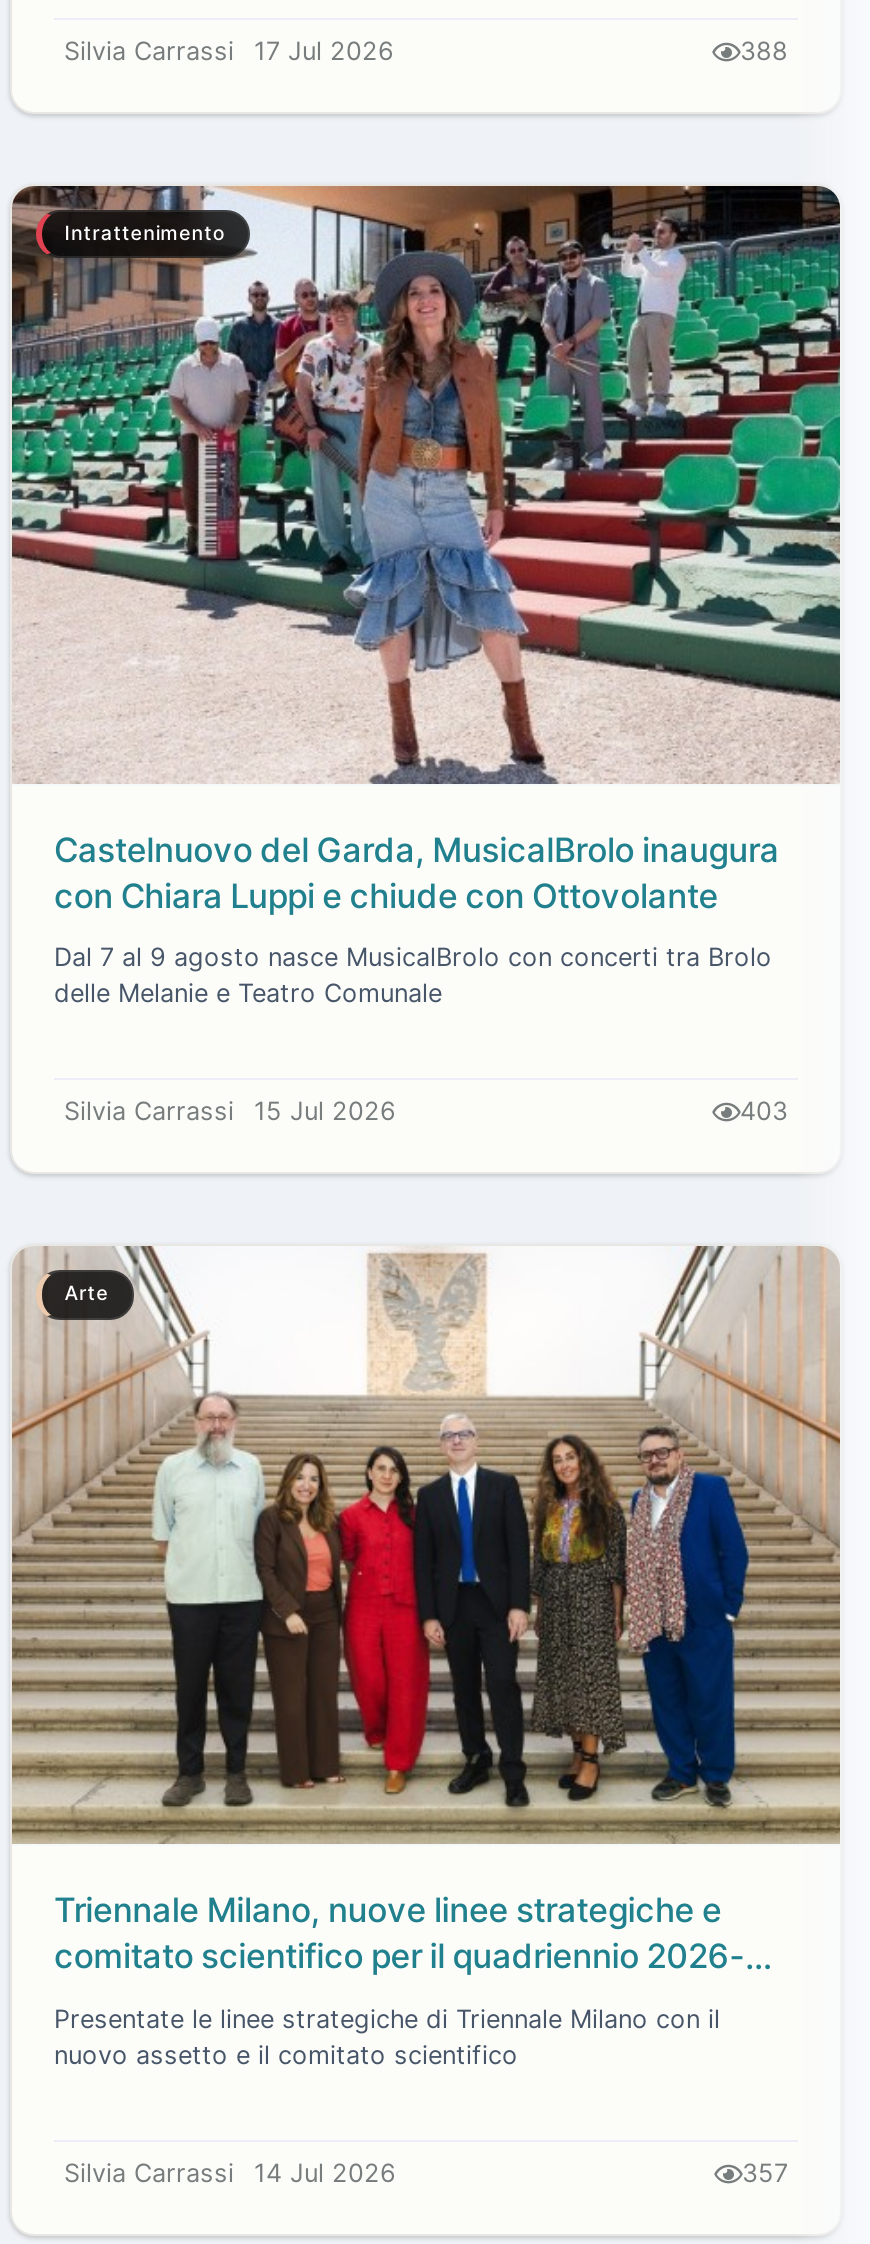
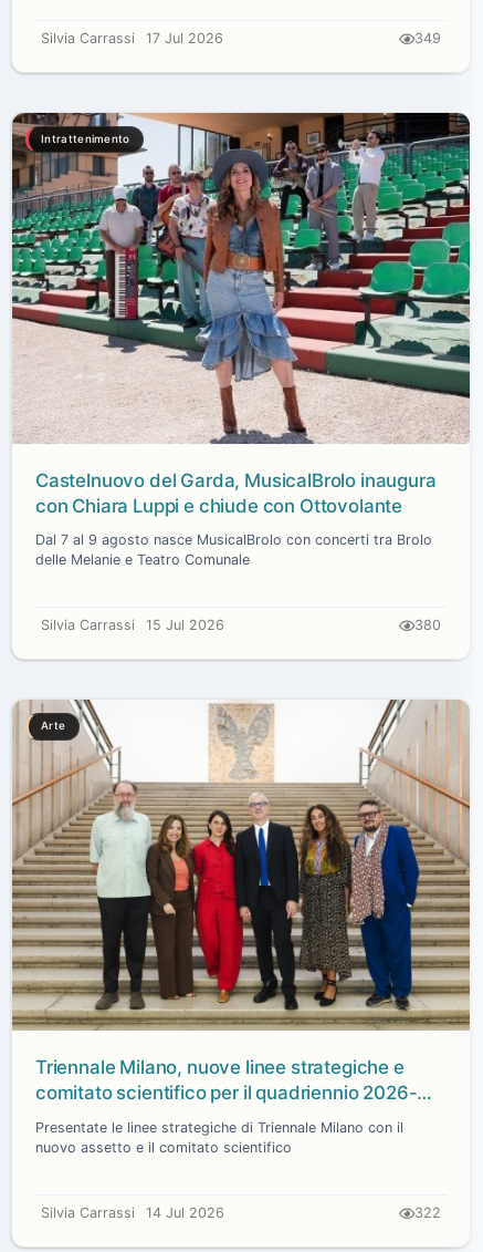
- 388
+ 349

- 403
+ 380

- 357
+ 322
